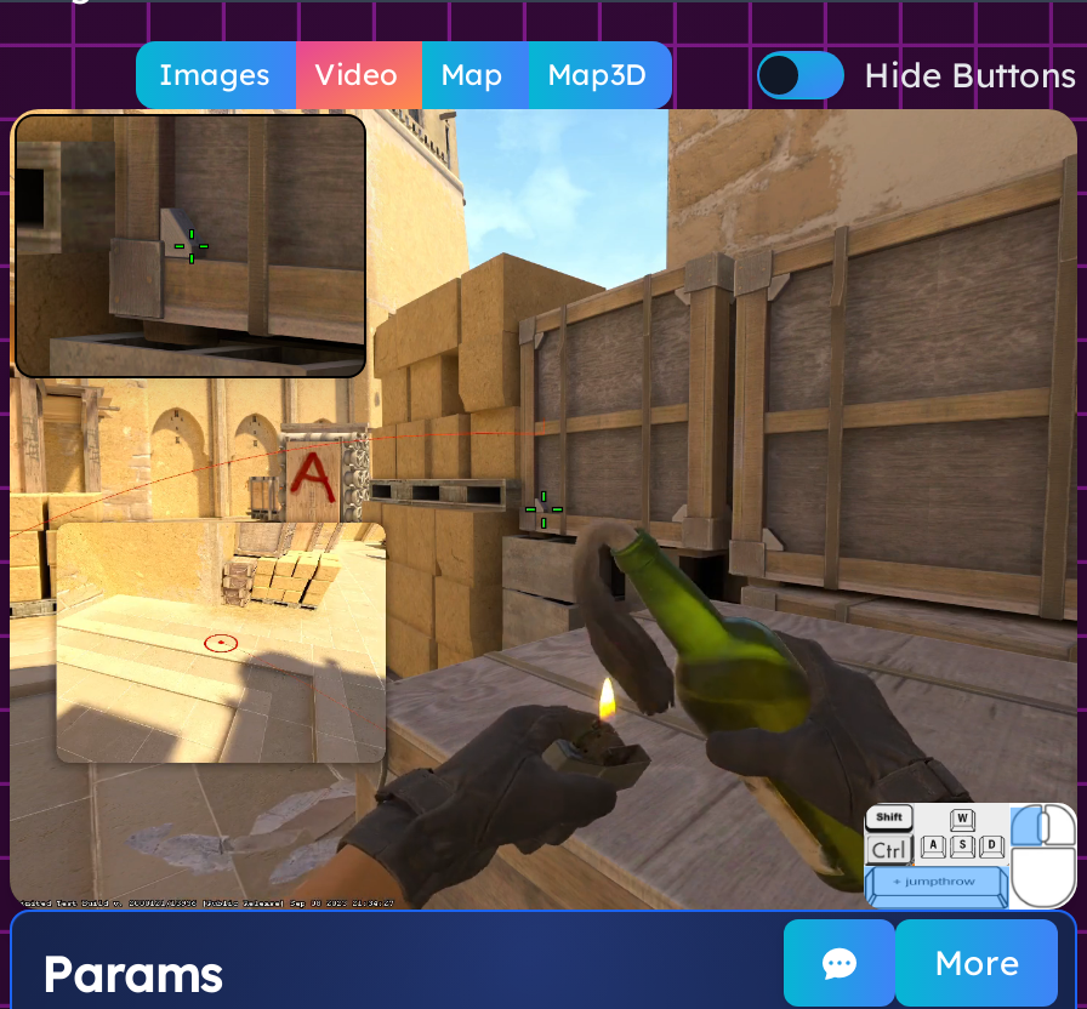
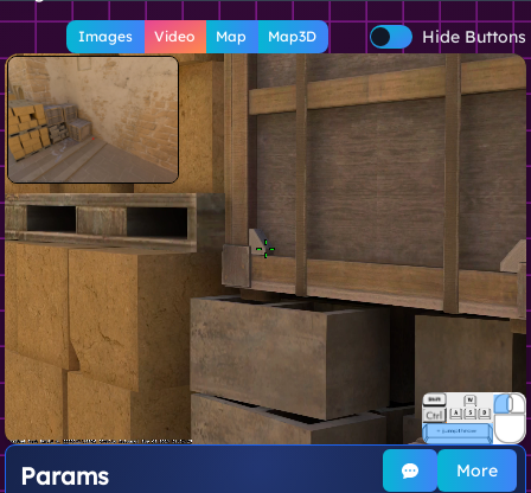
- [image]
+ [image]
